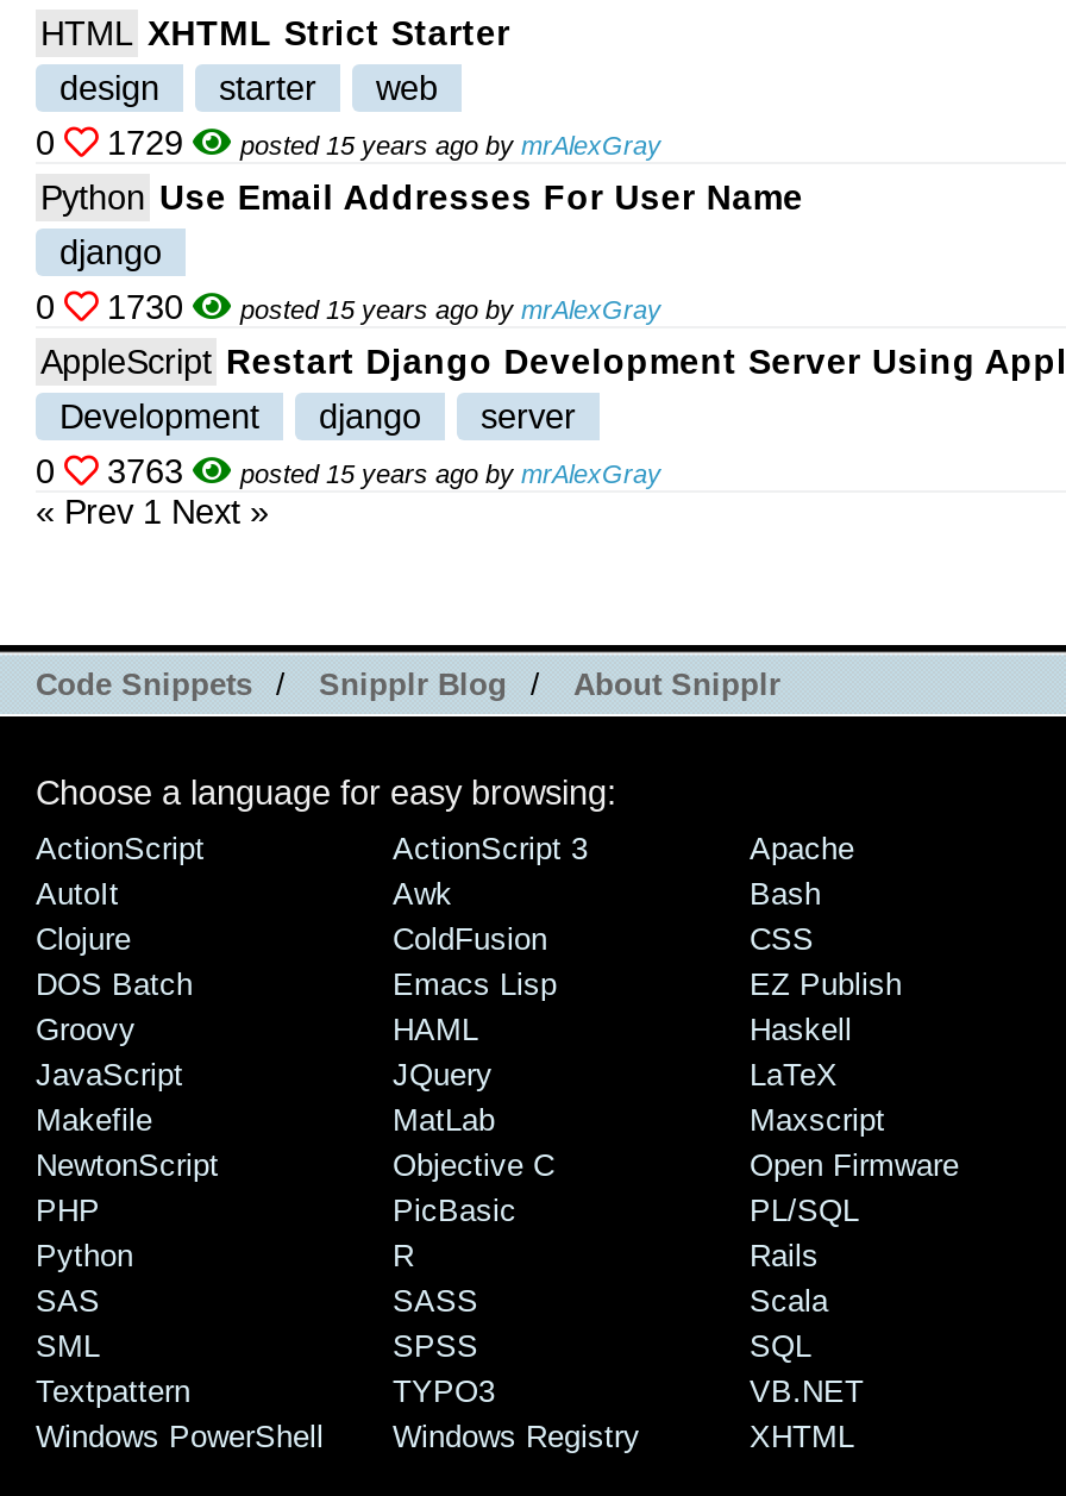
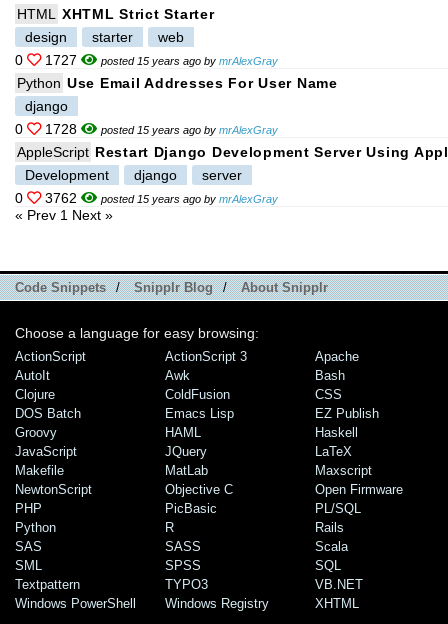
- 0 1729 posted 15 years ago by mrAlexGray
+ 0 1727 posted 15 years ago by mrAlexGray

- 0 1730 posted 15 years ago by mrAlexGray
+ 0 1728 posted 15 years ago by mrAlexGray

- 0 3763 posted 15 years ago by mrAlexGray
+ 0 3762 posted 15 years ago by mrAlexGray
